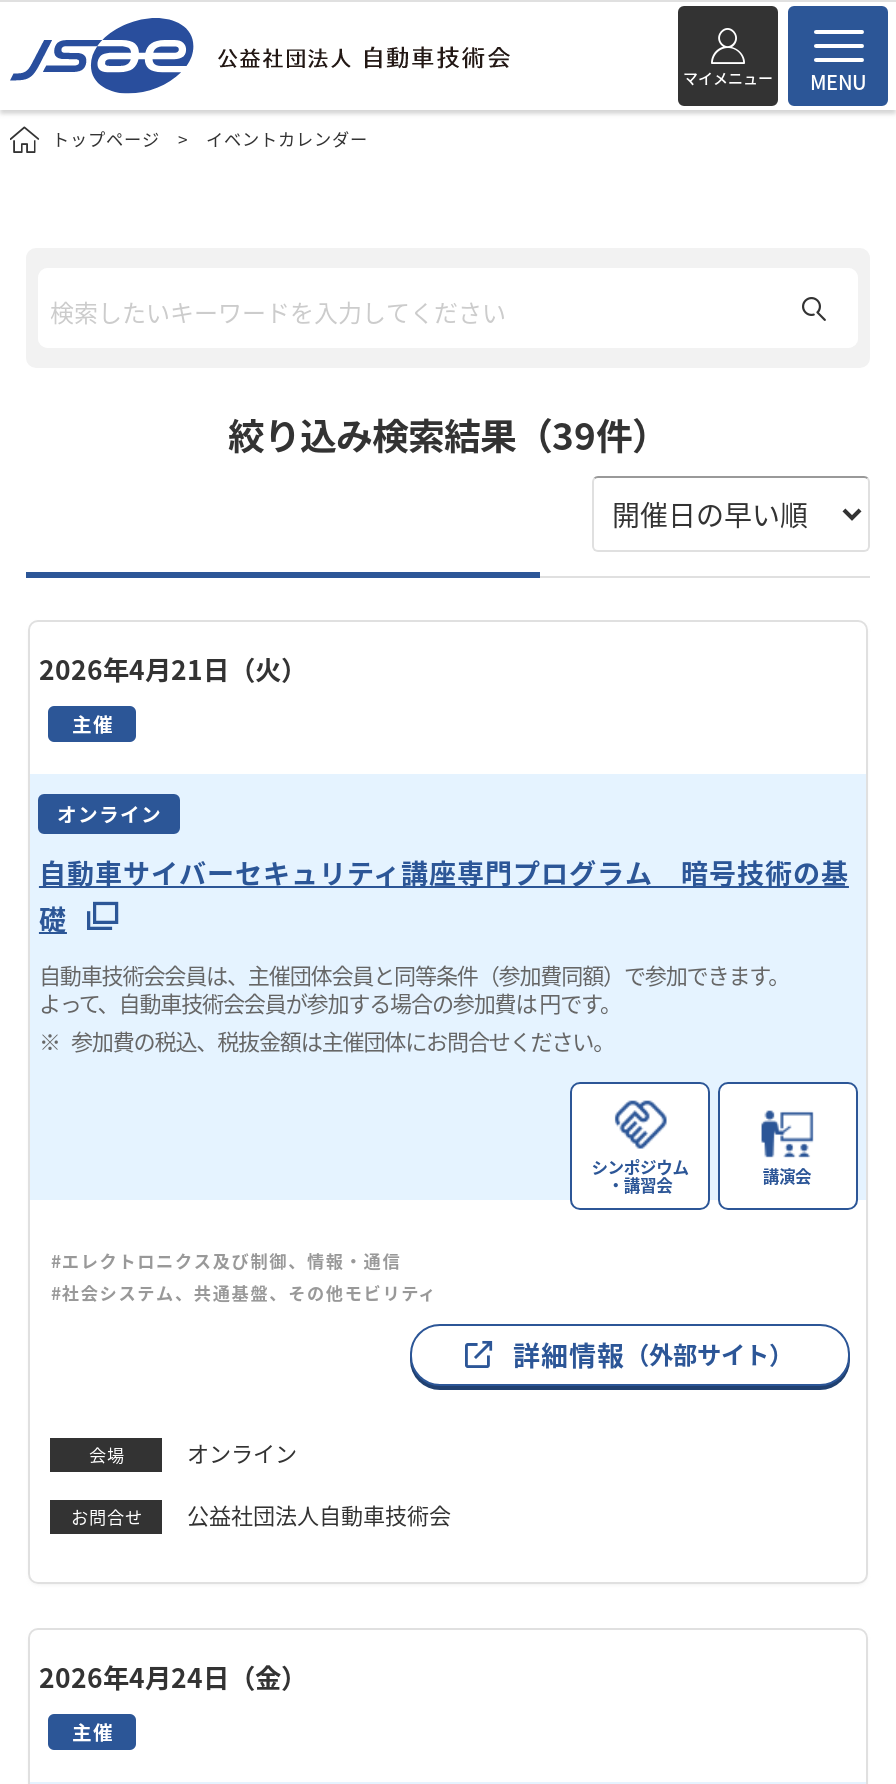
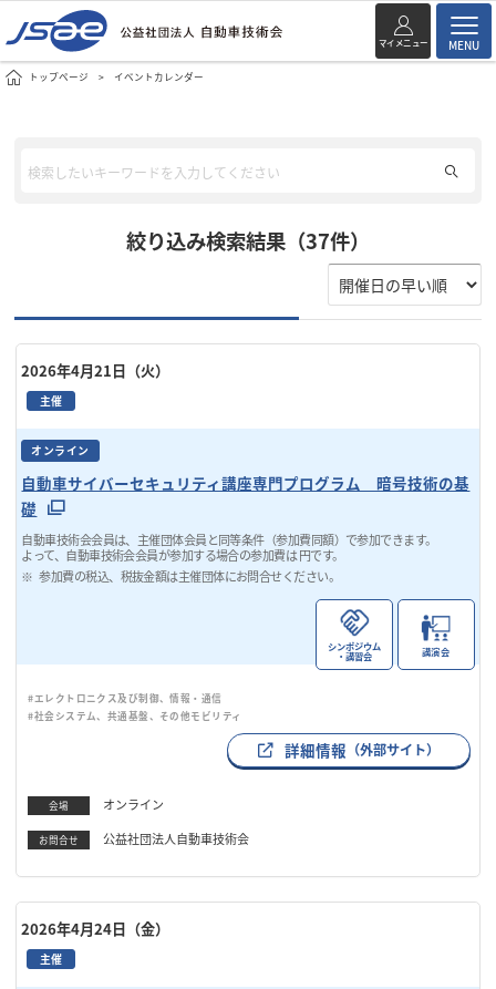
- 絞り込み検索結果（39件）
+ 絞り込み検索結果（37件）
